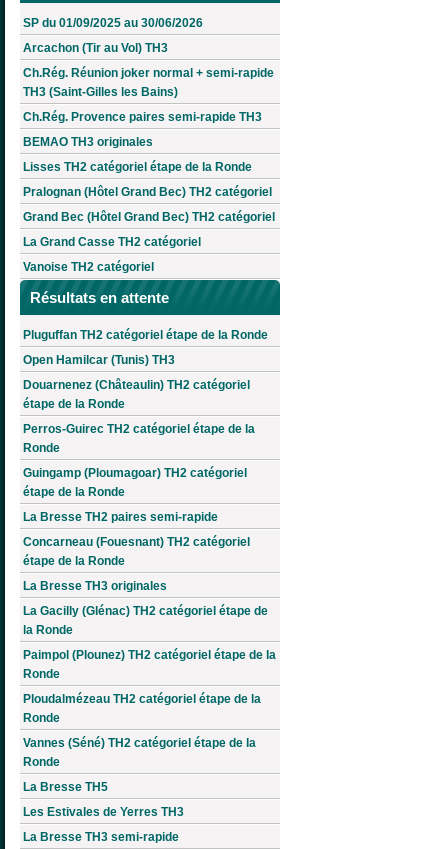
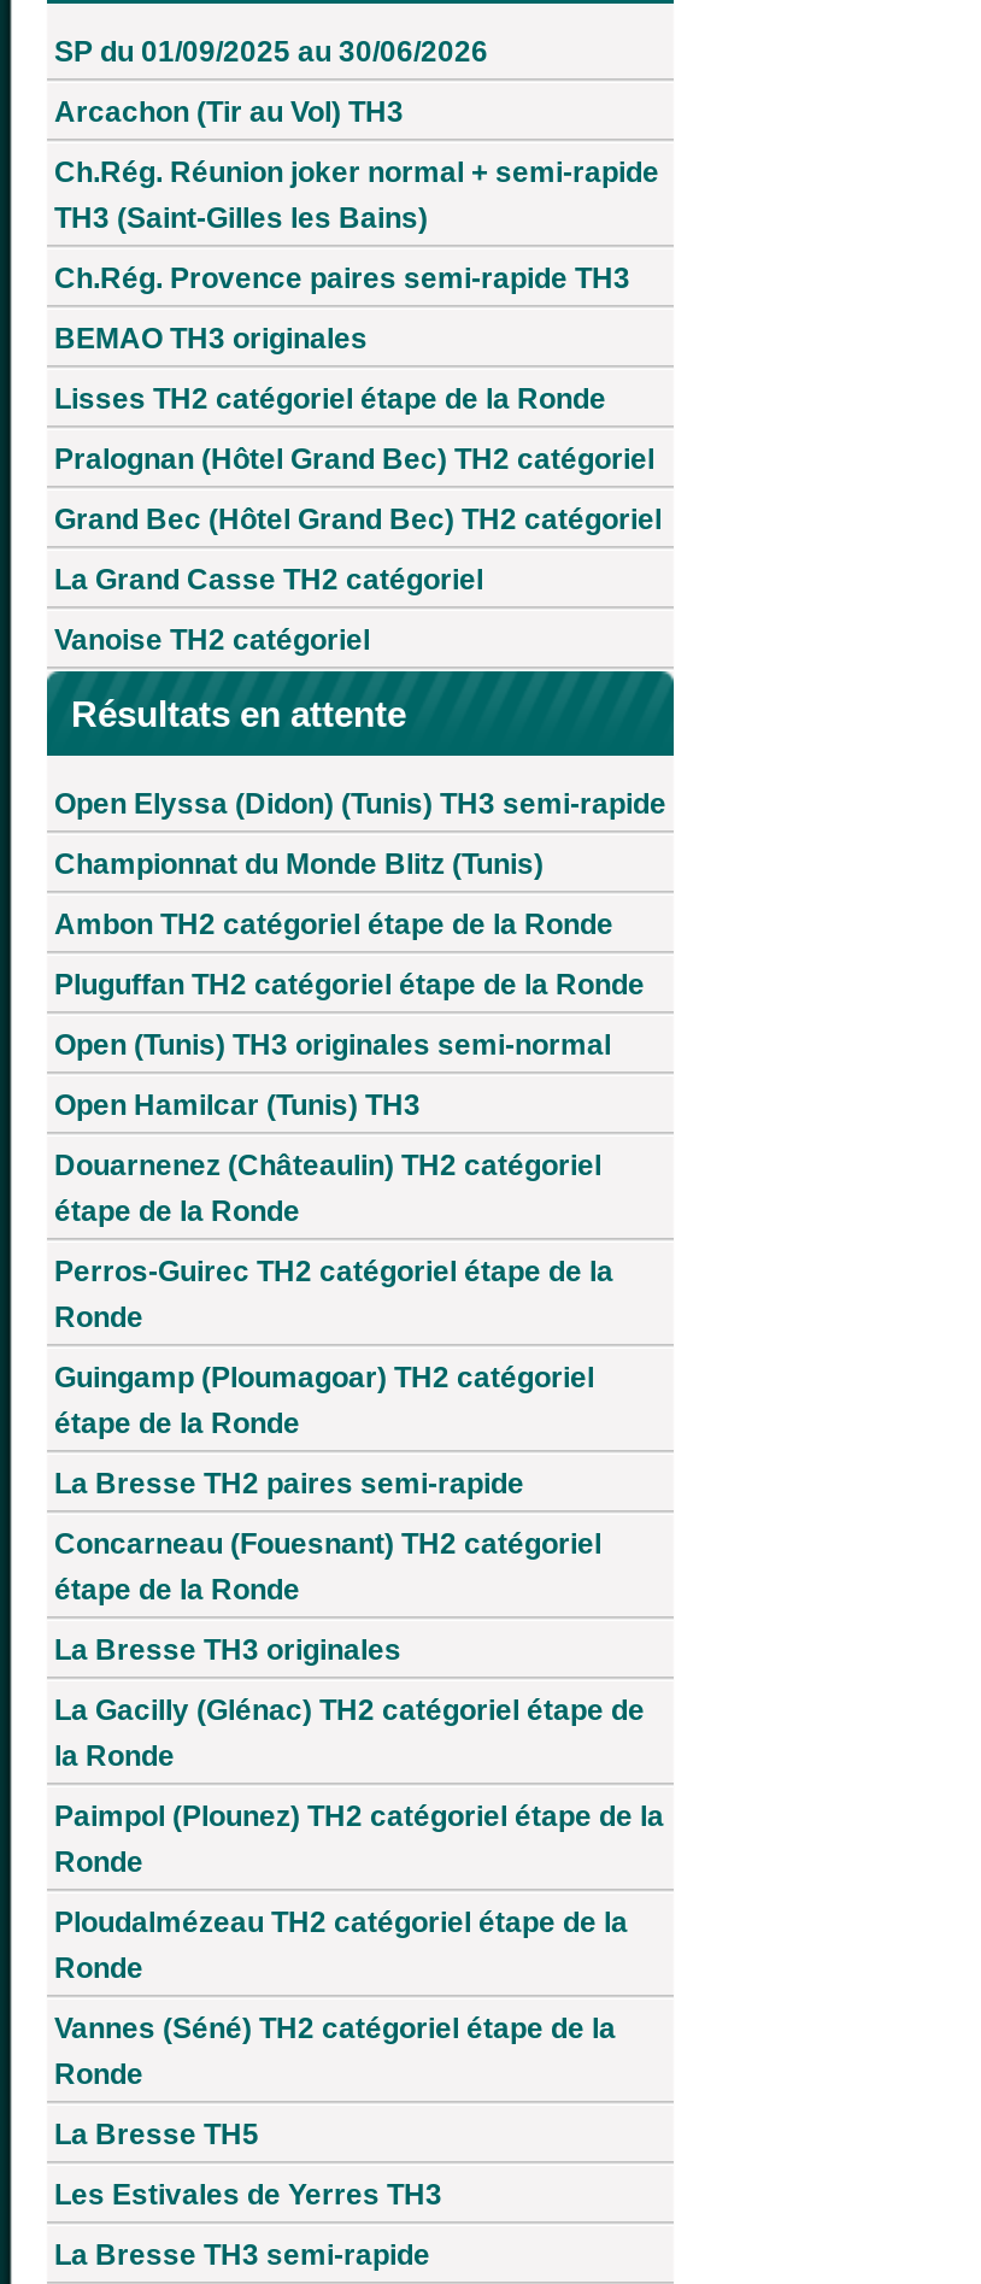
+ Open Elyssa (Didon) (Tunis) TH3 semi-rapide
+ Championnat du Monde Blitz (Tunis)
+ Ambon TH2 catégoriel étape de la Ronde

+ Open (Tunis) TH3 originales semi-normal
